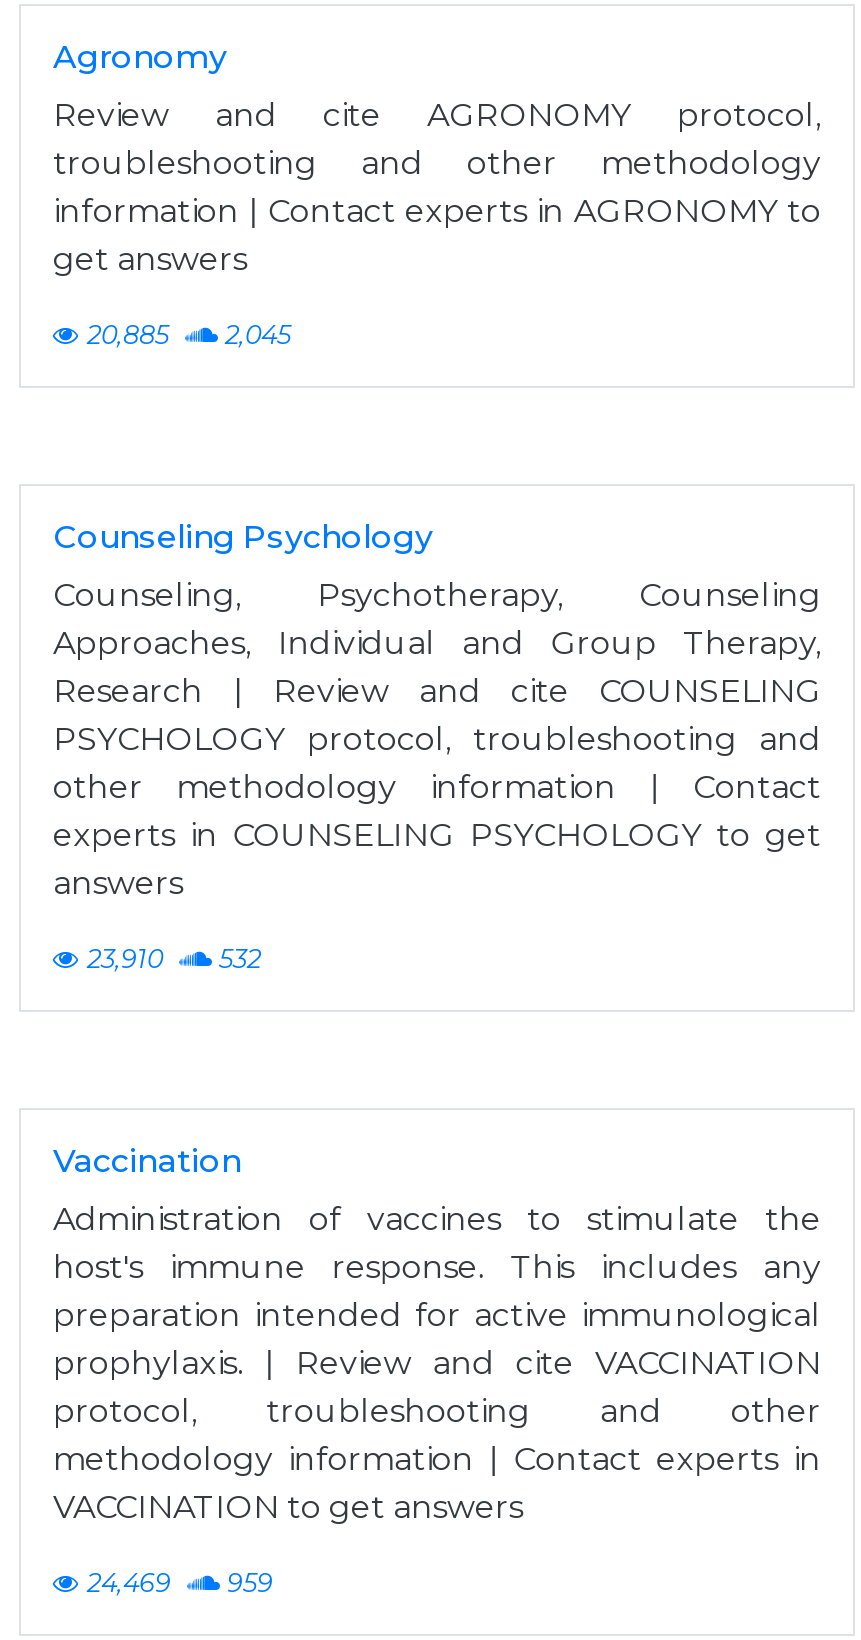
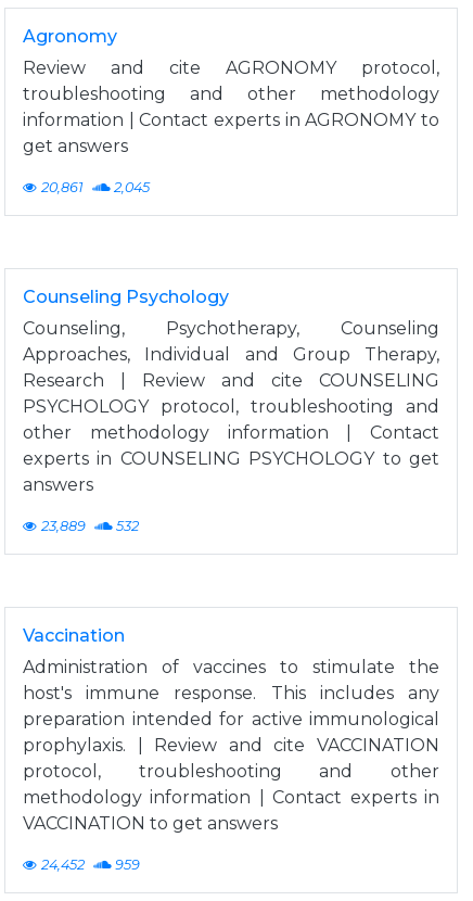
- 20,885 2,045
+ 20,861 2,045

- 23,910 532
+ 23,889 532

- 24,469 959
+ 24,452 959
